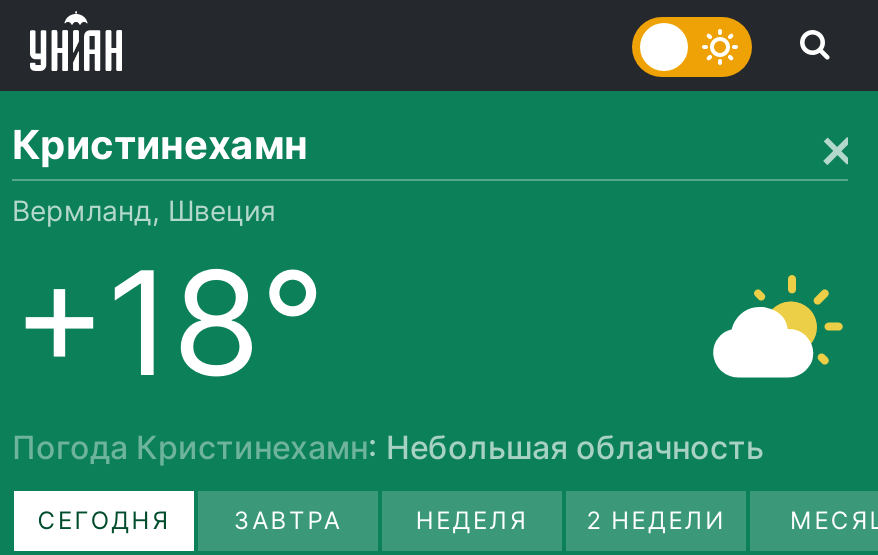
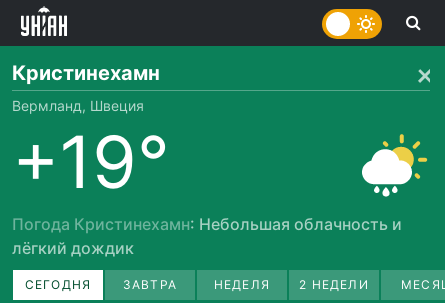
- [image]
- +18°
- Погода Кристинехамн: Небольшая облачность
+ [image]
+ +19°
+ Погода Кристинехамн: Небольшая облачность и
+ лёгкий дождик
